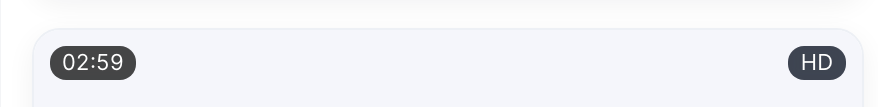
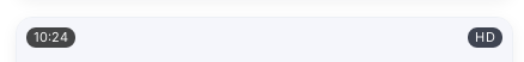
- 02:59
+ 10:24
